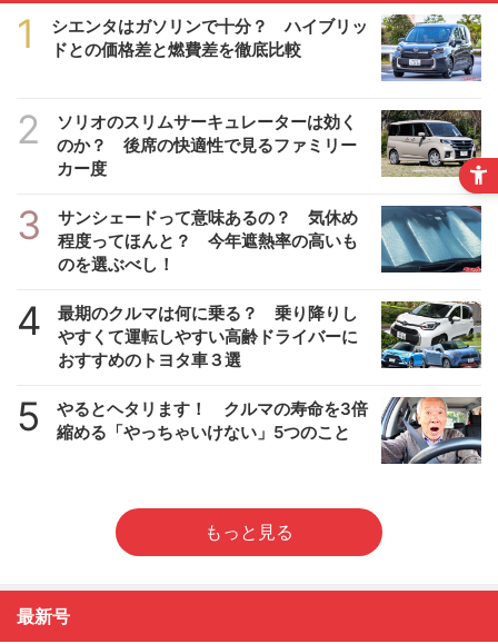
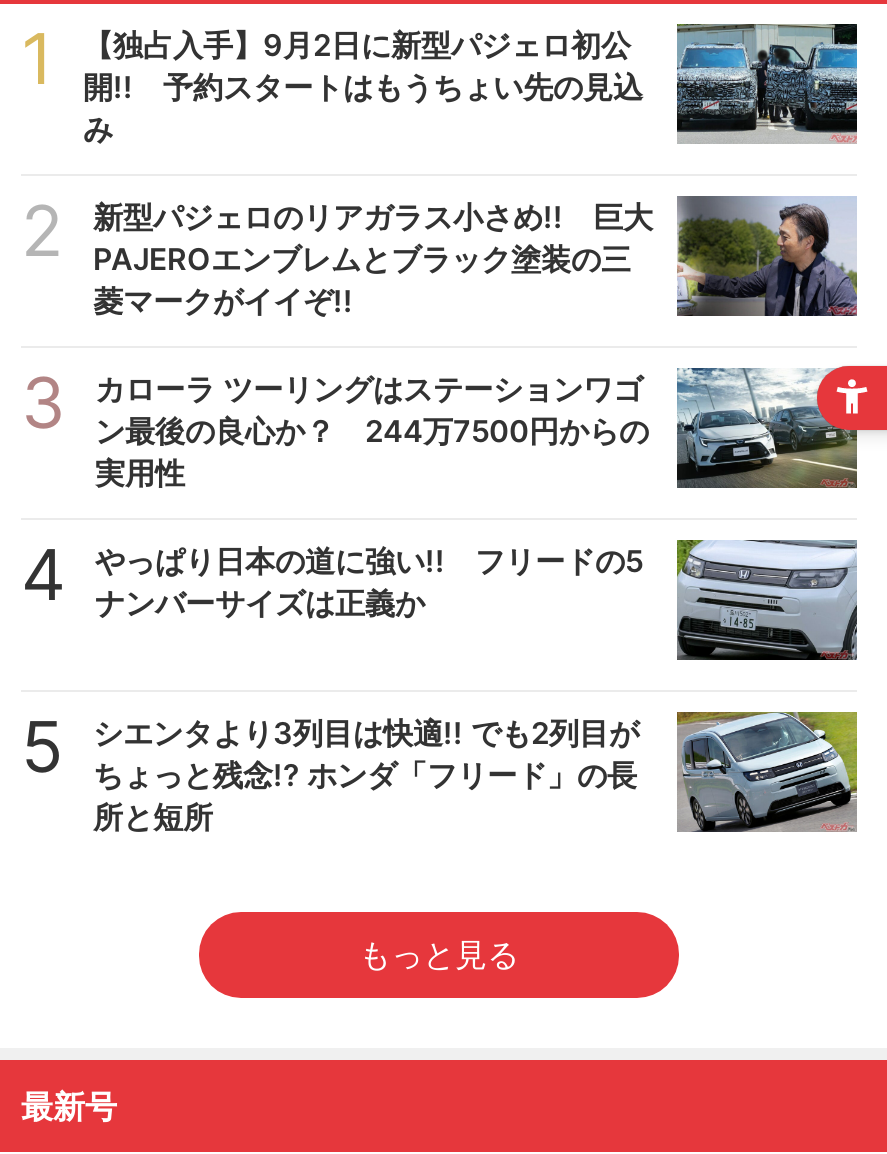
- [image]
- シエンタはガソリンで十分？ ハイブリッ
- ドとの価格差と燃費差を徹底比較
+ [image]
+ 【独占入手】9月2日に新型パジェロ初公
+ 開!! 予約スタートはもうちょい先の見込
+ み

- [image]
- ソリオのスリムサーキュレーターは効く
- のか？ 後席の快適性で見るファミリー
- カー度
+ [image]
+ 新型パジェロのリアガラス小さめ!! 巨大
+ PAJEROエンブレムとブラック塗装の三
+ 菱マークがイイぞ!!

- [image]
- サンシェードって意味あるの？ 気休め
- 程度ってほんと？ 今年遮熱率の高いも
- のを選ぶべし！
+ [image]
+ カローラ ツーリングはステーションワゴ
+ ン最後の良心か？ 244万7500円からの
+ 実用性

- [image]
- 最期のクルマは何に乗る？ 乗り降りし
- やすくて運転しやすい高齢ドライバーに
- おすすめのトヨタ車３選
+ [image]
+ やっぱり日本の道に強い!! フリードの5
+ ナンバーサイズは正義か

- [image]
- やるとヘタリます！ クルマの寿命を3倍
- 縮める「やっちゃいけない」5つのこと
+ [image]
+ シエンタより3列目は快適!! でも2列目が
+ ちょっと残念!? ホンダ「フリード」の長
+ 所と短所
